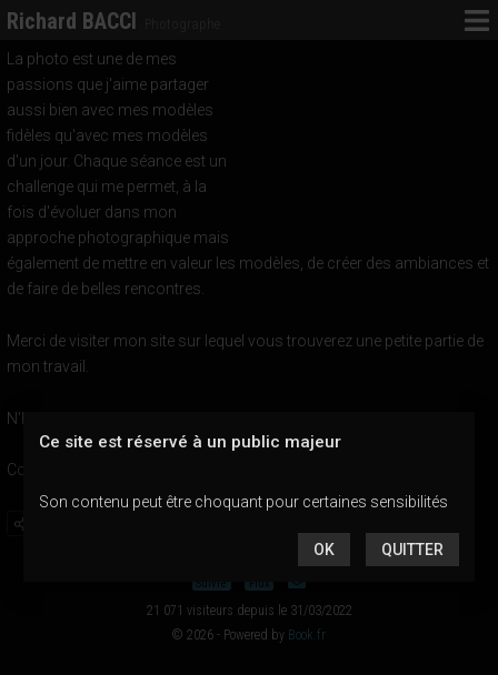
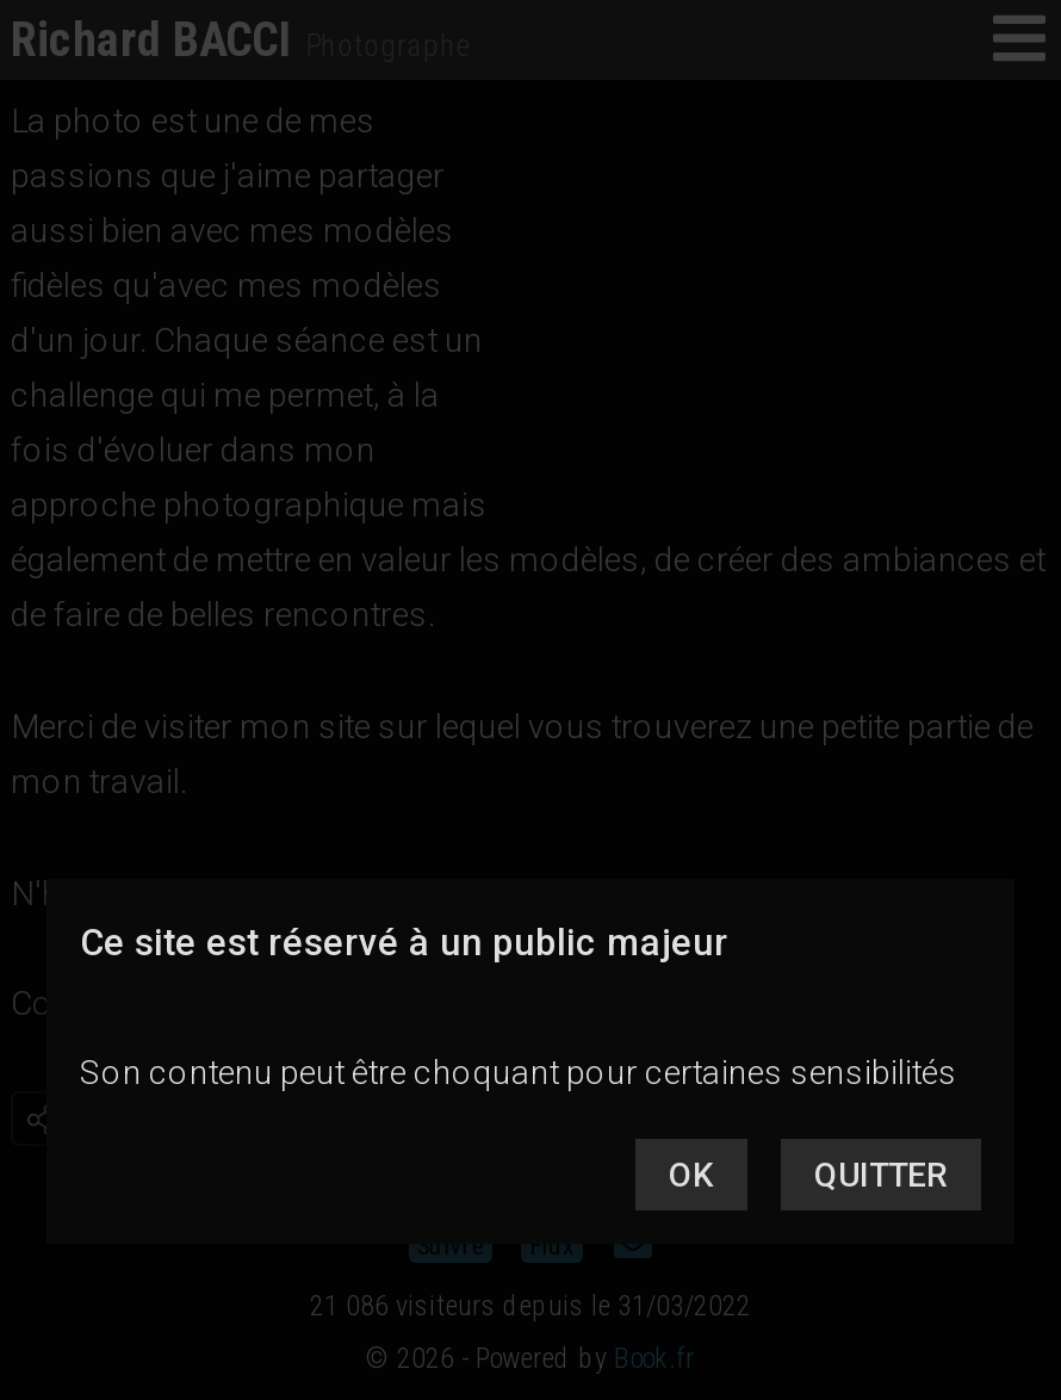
- 21 071 visiteurs depuis le 31/03/2022
+ 21 086 visiteurs depuis le 31/03/2022
